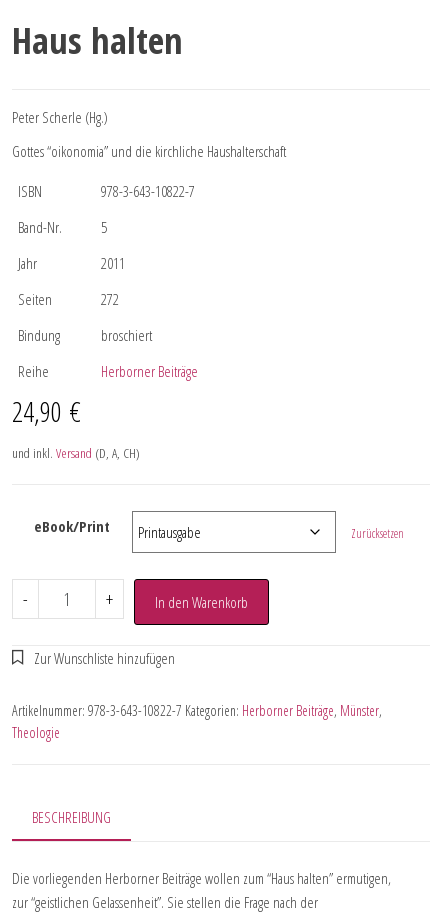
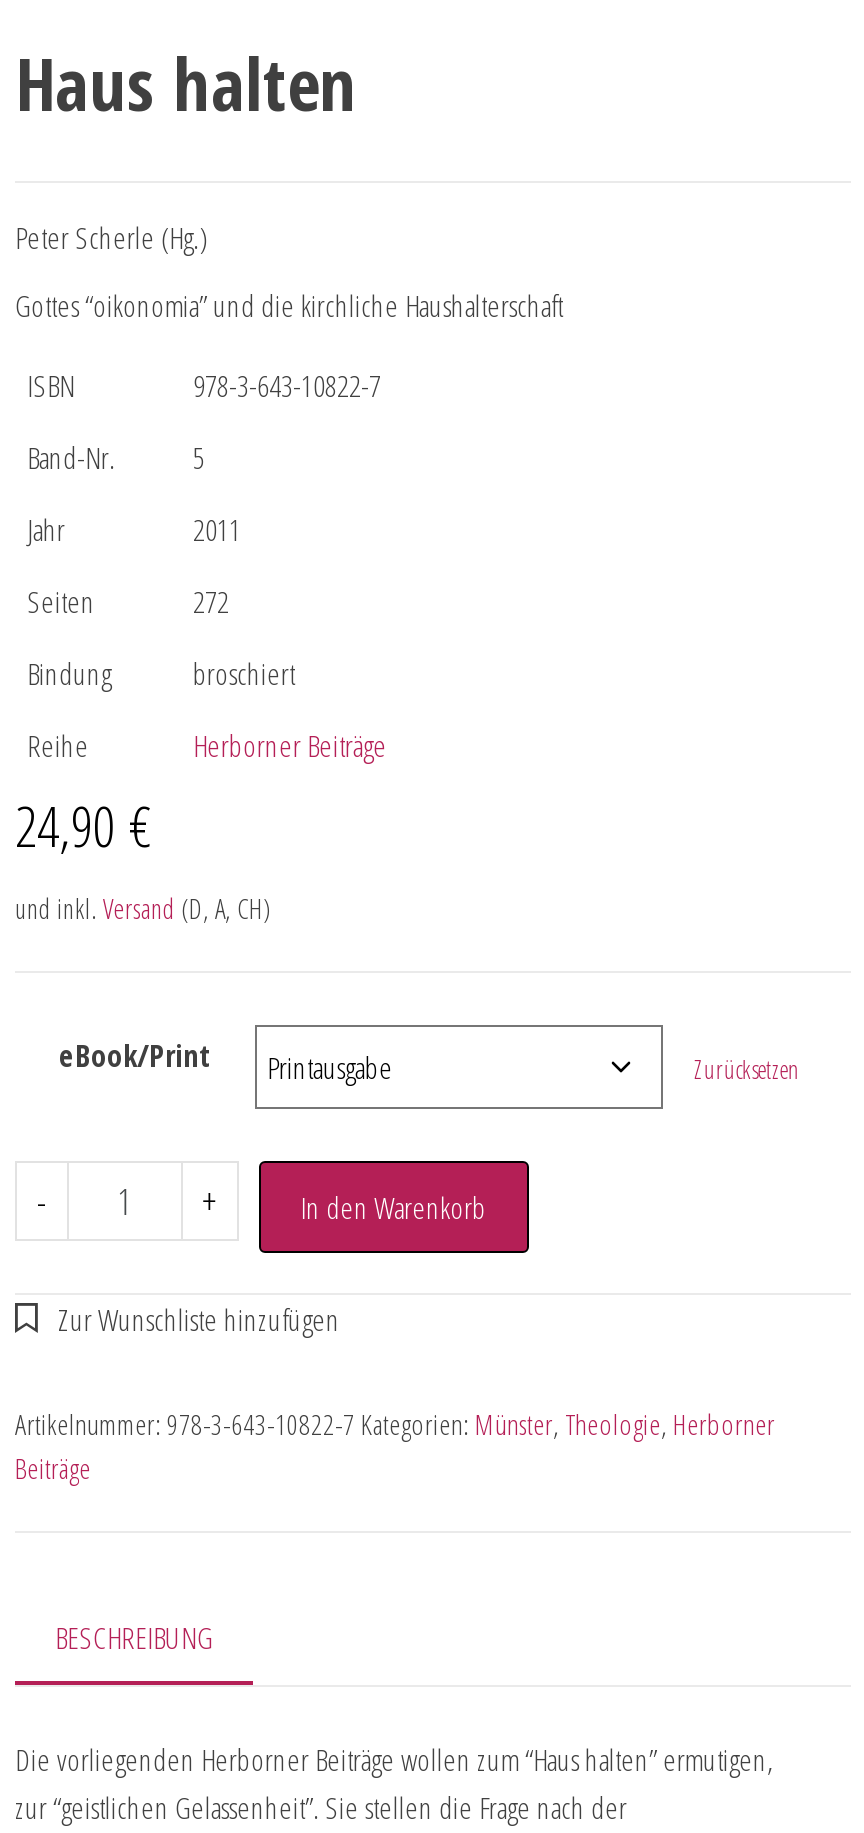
- Artikelnummer: 978-3-643-10822-7 Kategorien: Herborner Beiträge, Münster,
- Theologie
+ Artikelnummer: 978-3-643-10822-7 Kategorien: Münster, Theologie, Herborner
+ Beiträge
